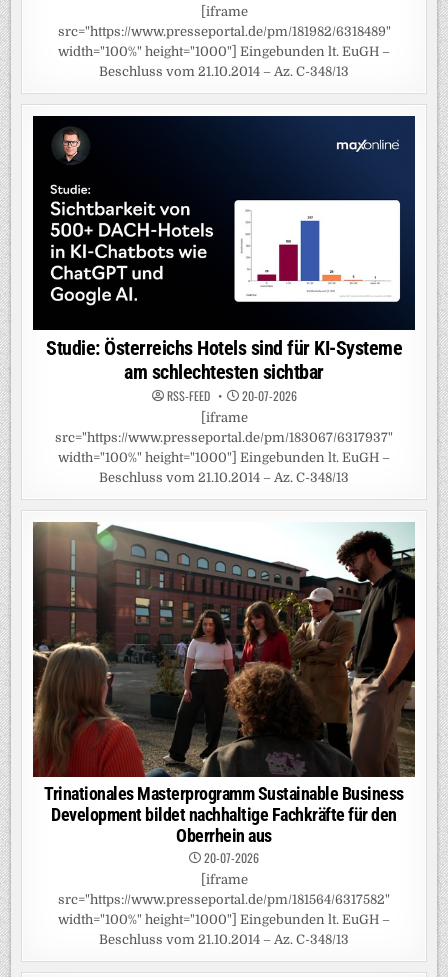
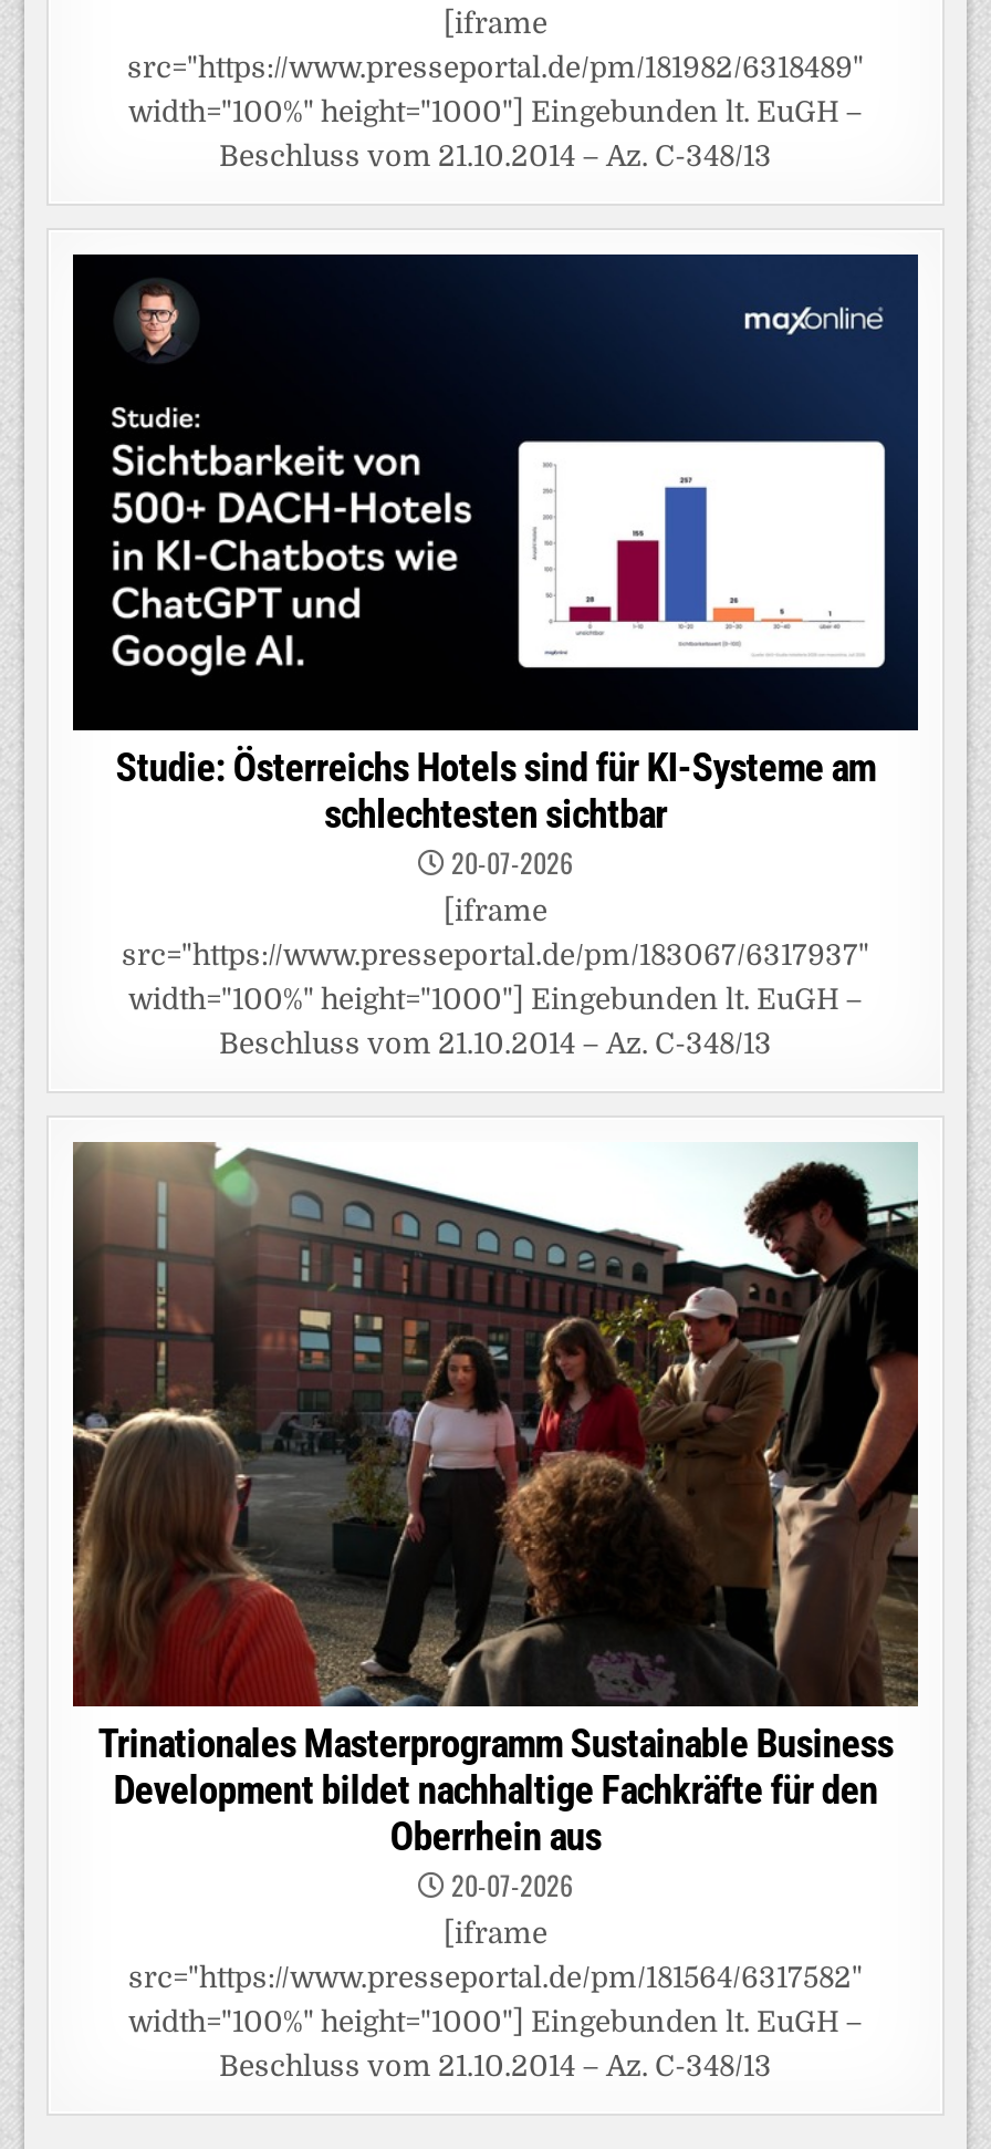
- Studie: Österreichs Hotels sind für KI-Systeme
- am schlechtesten sichtbar
- RSS-FEED
+ Studie: Österreichs Hotels sind für KI-Systeme am
+ schlechtesten sichtbar
